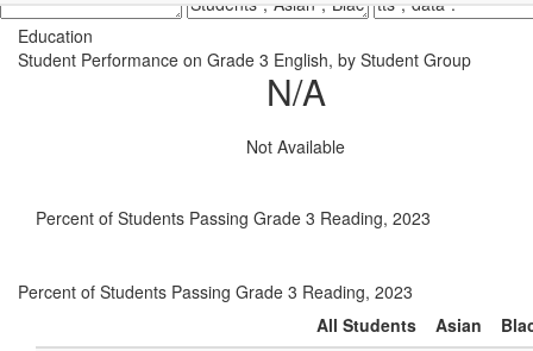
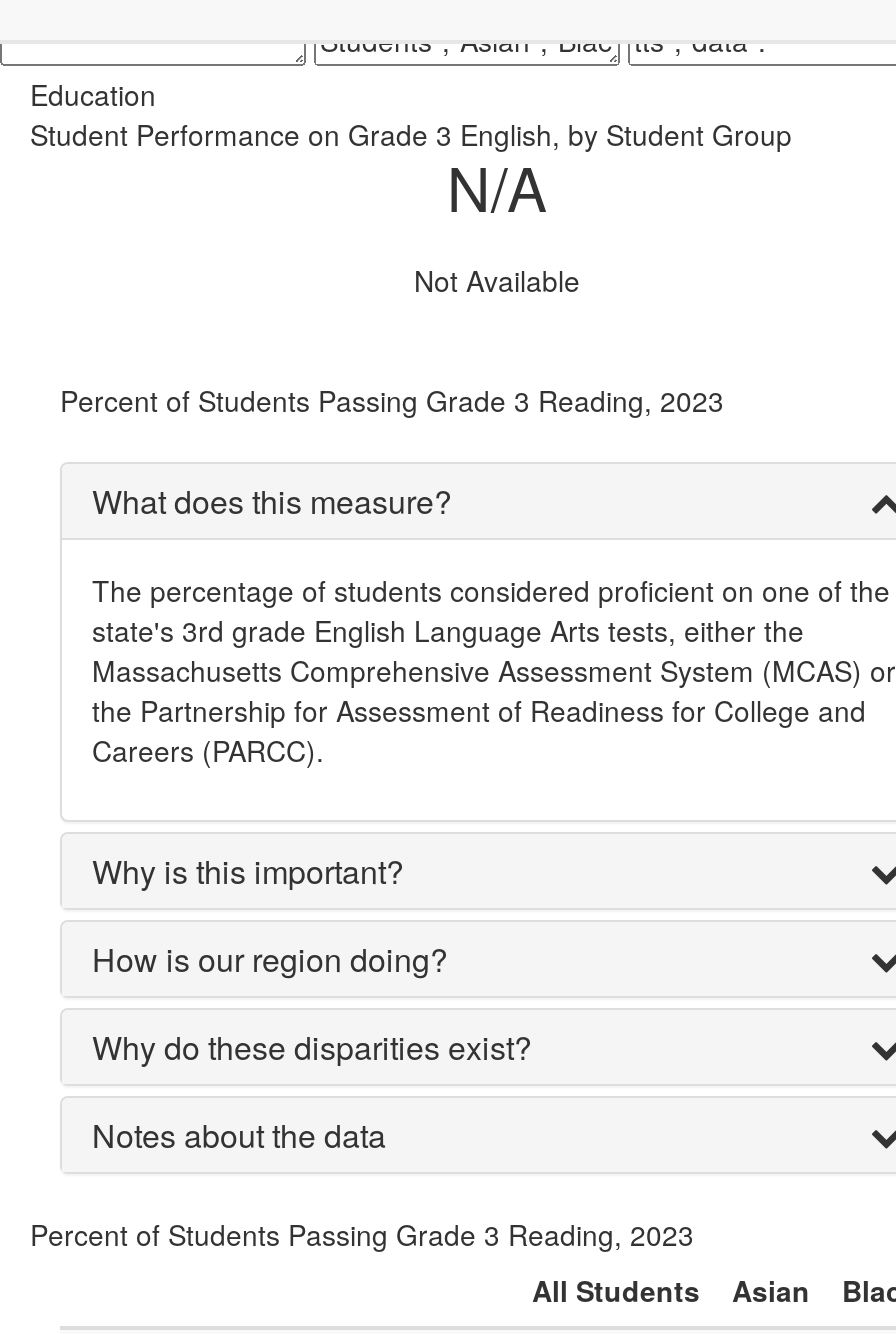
+ What does this measure?
+ The percentage of students considered proficient on one of the
+ state's 3rd grade English Language Arts tests, either the
+ Massachusetts Comprehensive Assessment System (MCAS) or
+ the Partnership for Assessment of Readiness for College and
+ Careers (PARCC).
+ Why is this important?
+ How is our region doing?
+ Why do these disparities exist?
+ Notes about the data
